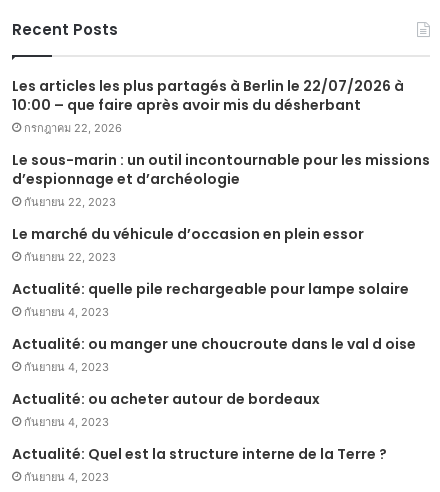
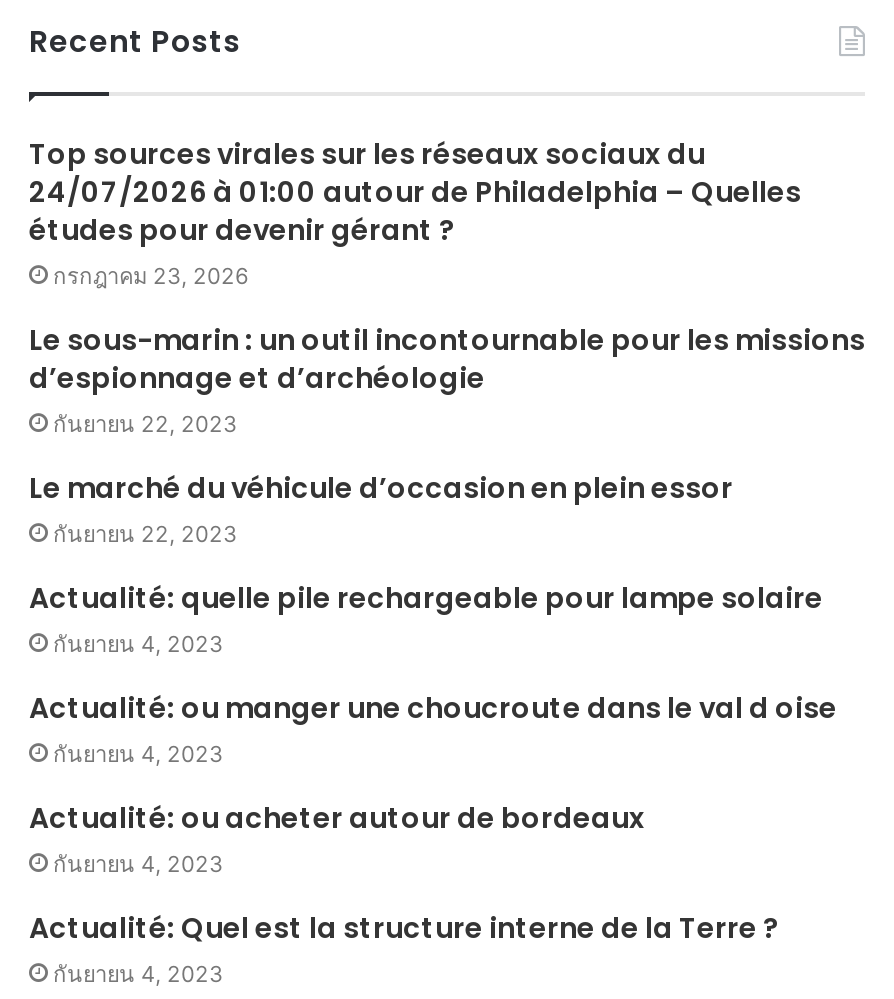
- Les articles les plus partagés à Berlin le 22/07/2026 à
- 10:00 – que faire après avoir mis du désherbant
- กรกฎาคม 22, 2026
+ Top sources virales sur les réseaux sociaux du
+ 24/07/2026 à 01:00 autour de Philadelphia – Quelles
+ études pour devenir gérant ?
+ กรกฎาคม 23, 2026
